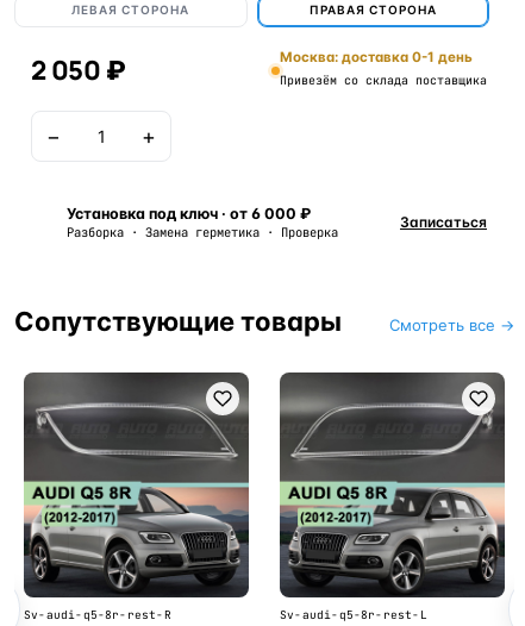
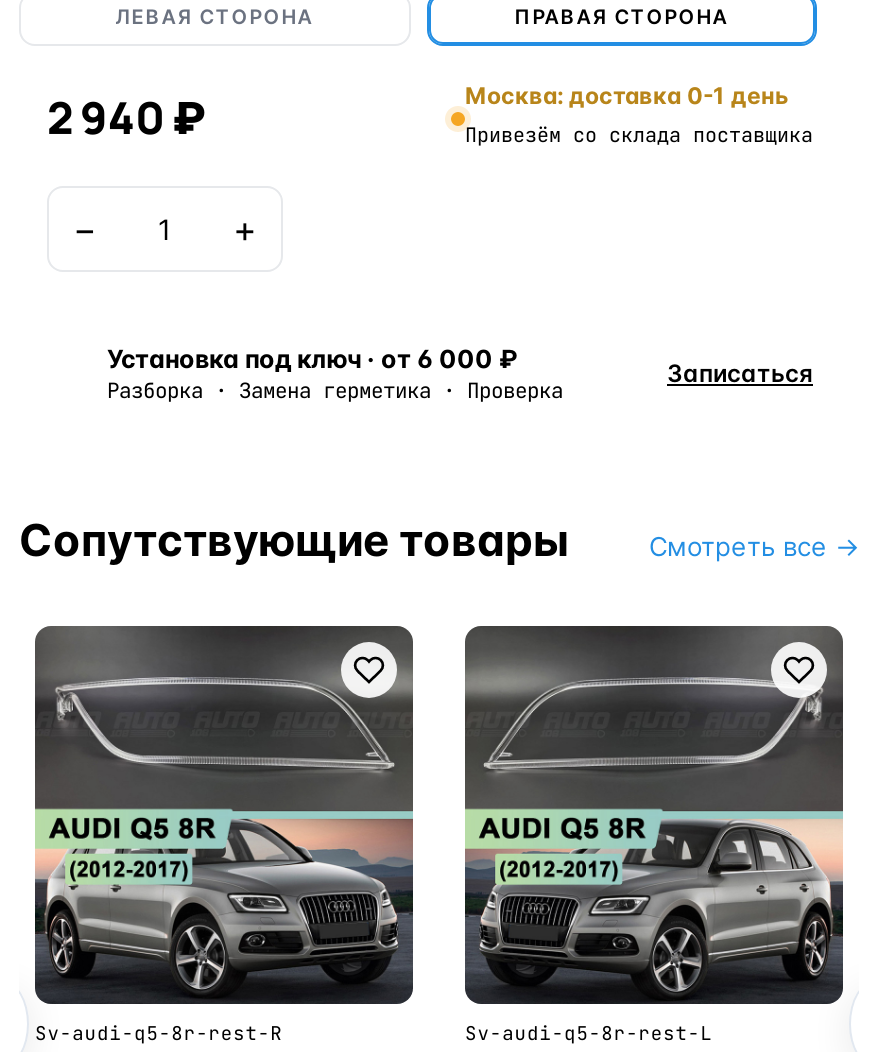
- 2 050 ₽
+ 2 940 ₽
